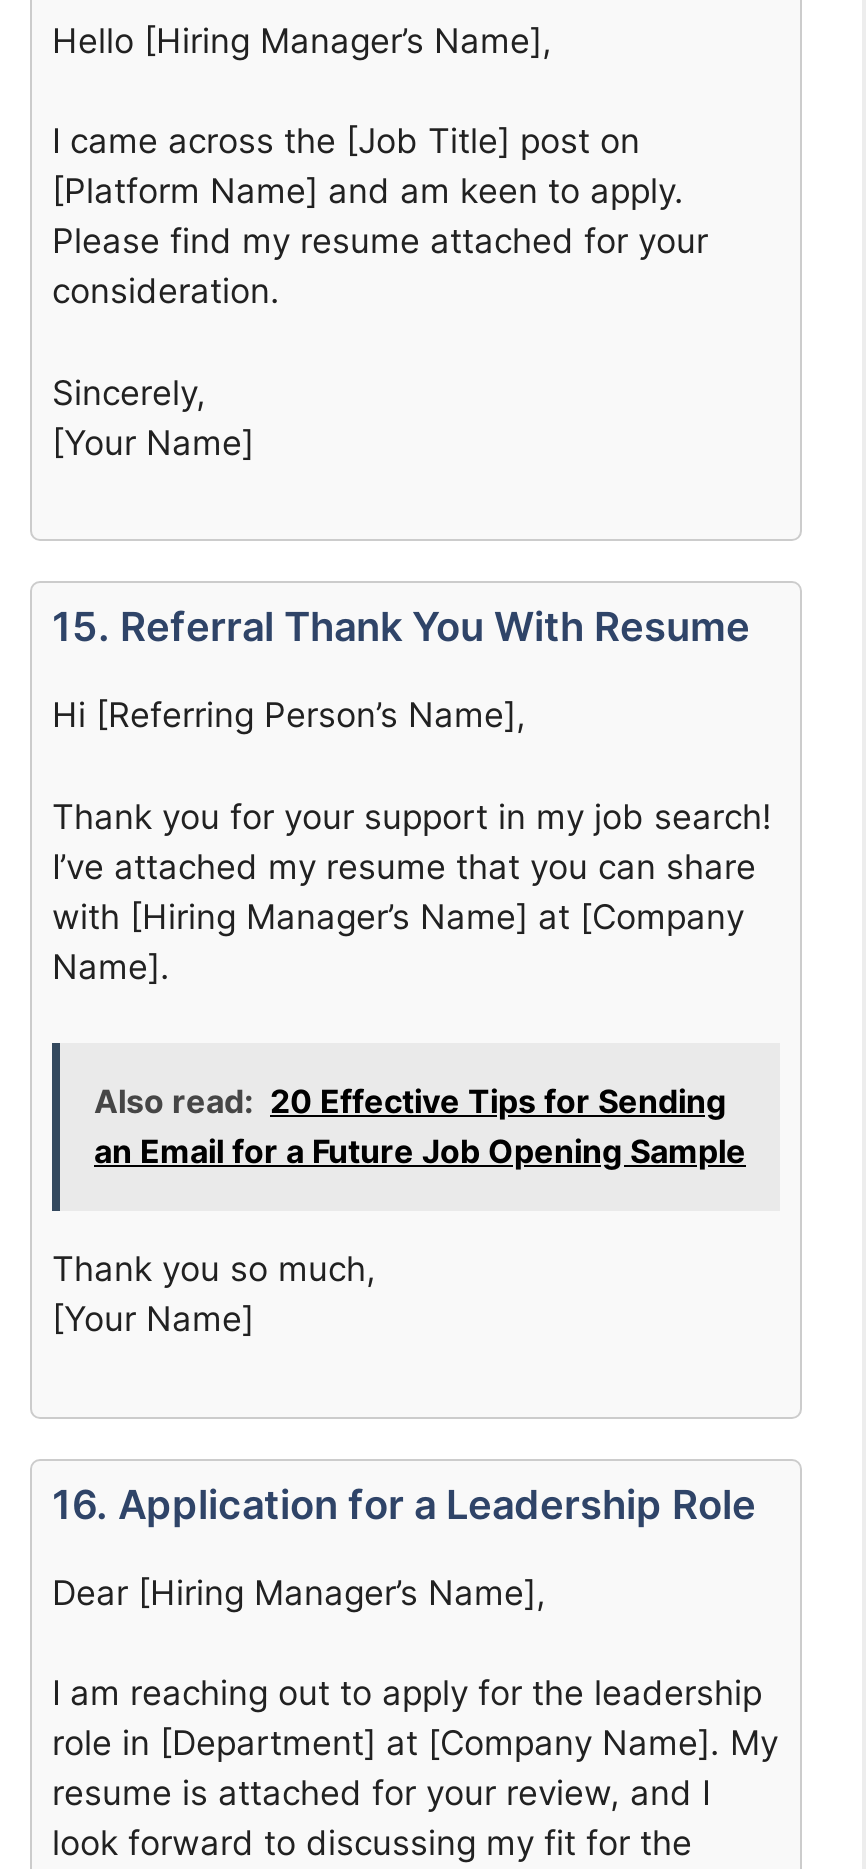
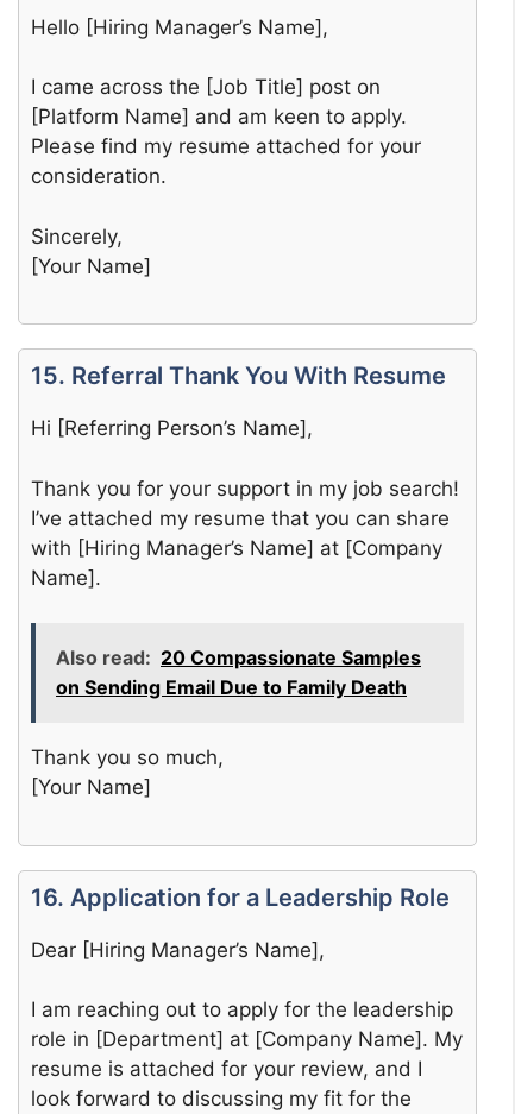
- Also read: 20 Effective Tips for Sending
- an Email for a Future Job Opening Sample
+ Also read: 20 Compassionate Samples
+ on Sending Email Due to Family Death
